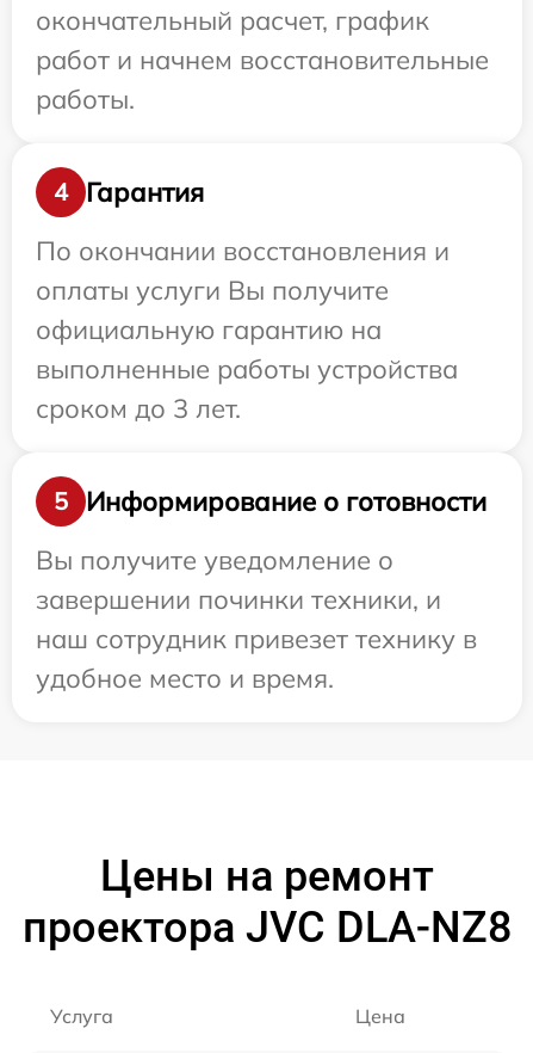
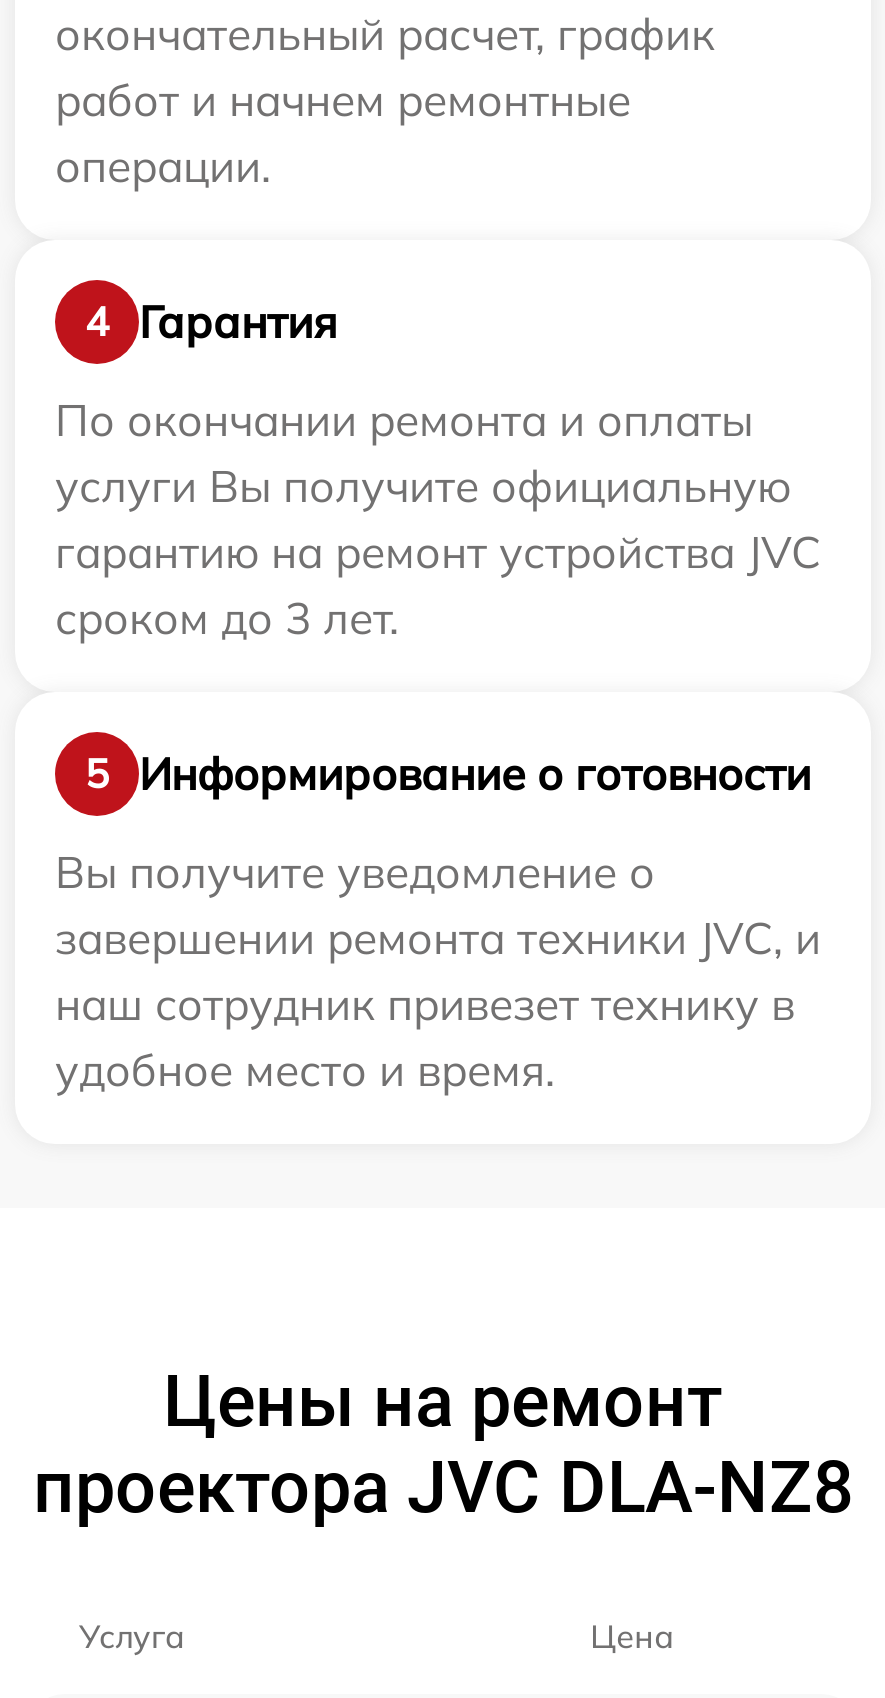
- работ и начнем восстановительные
- работы.
+ работ и начнем ремонтные
+ операции.

- По окончании восстановления и
- оплаты услуги Вы получите
- официальную гарантию на
- выполненные работы устройства
+ По окончании ремонта и оплаты
+ услуги Вы получите официальную
+ гарантию на ремонт устройства JVC

- завершении починки техники, и
+ завершении ремонта техники JVC, и
